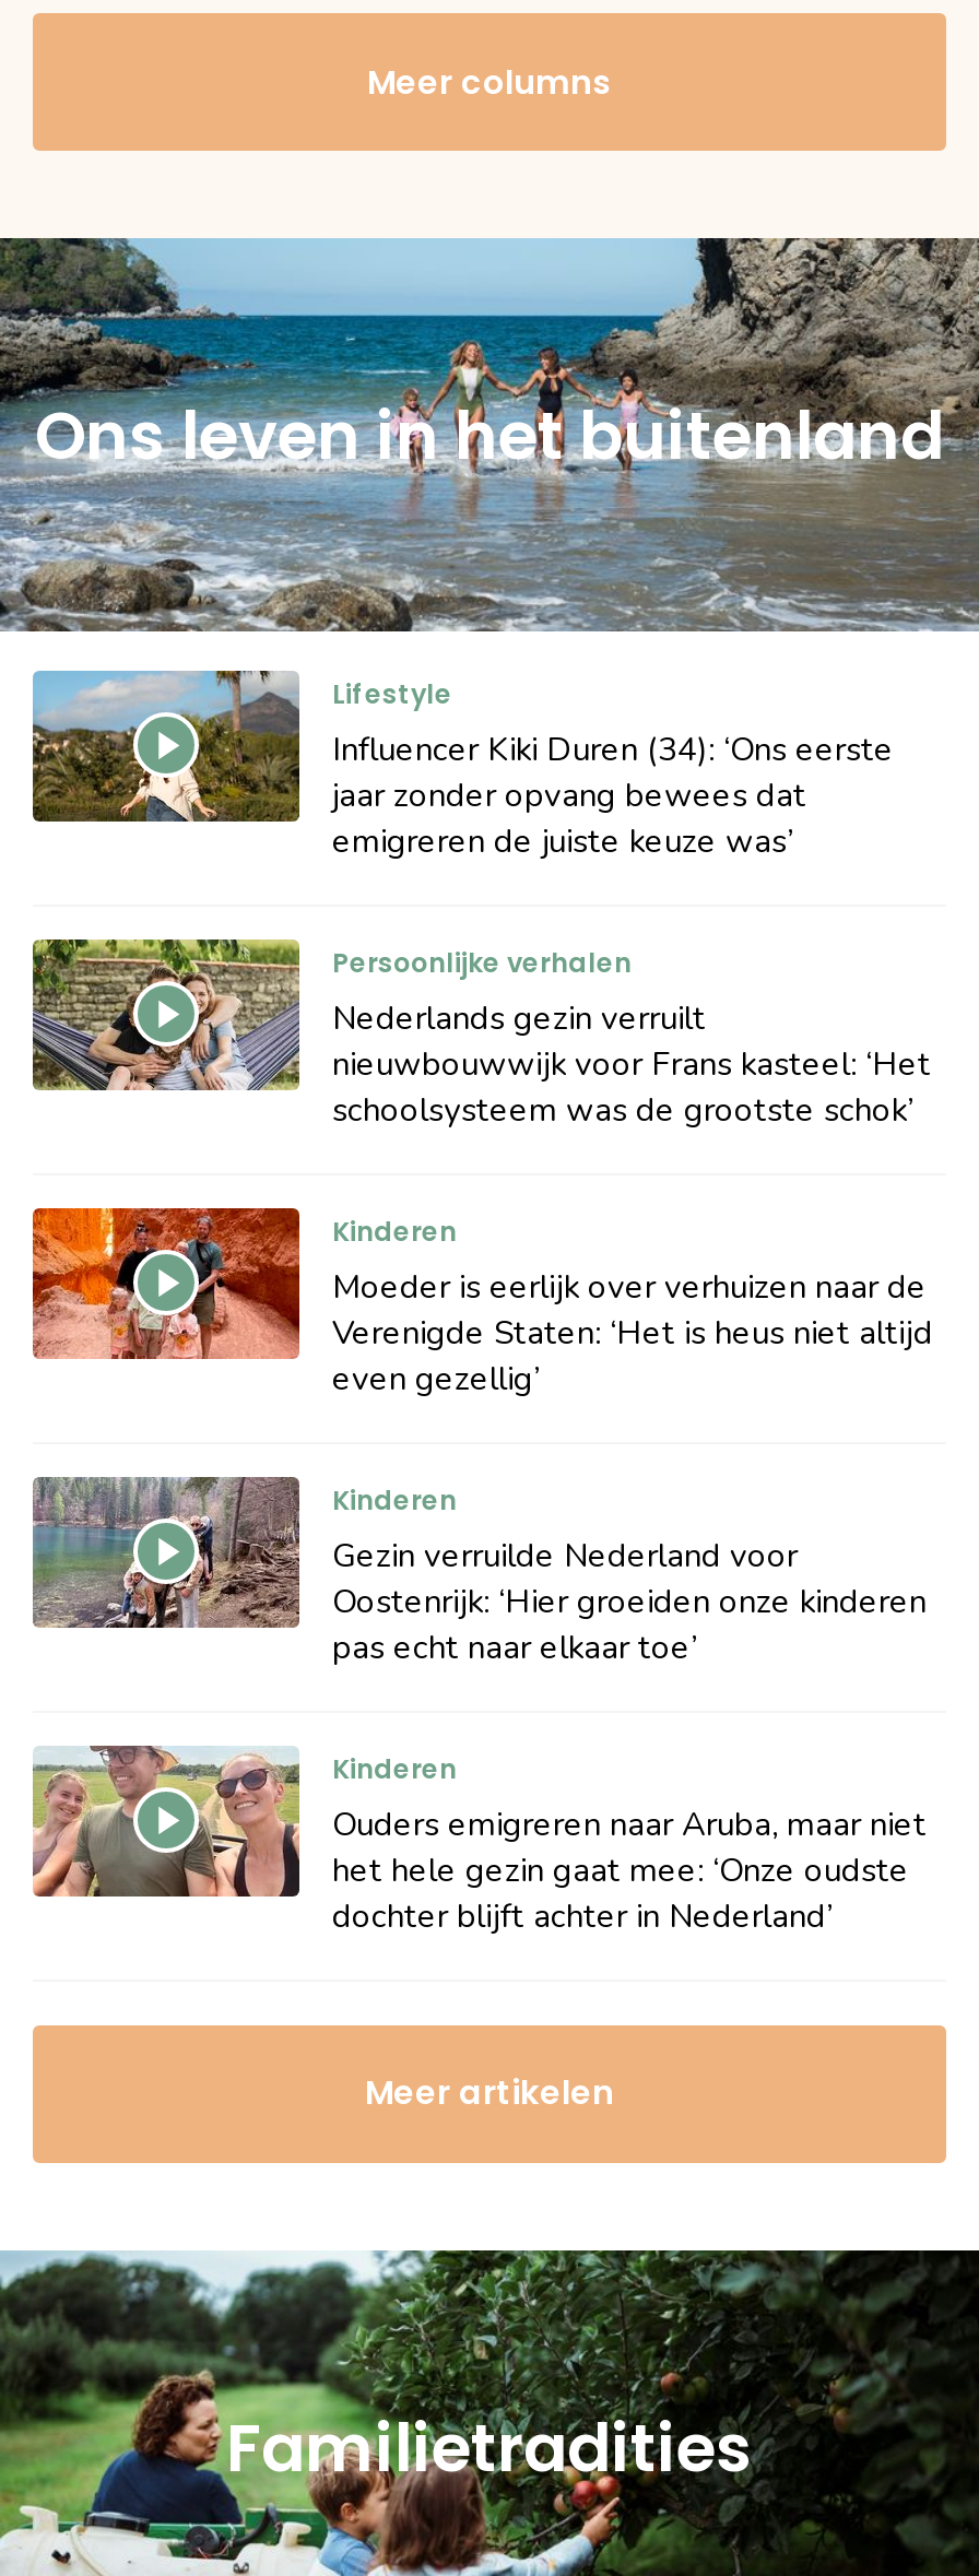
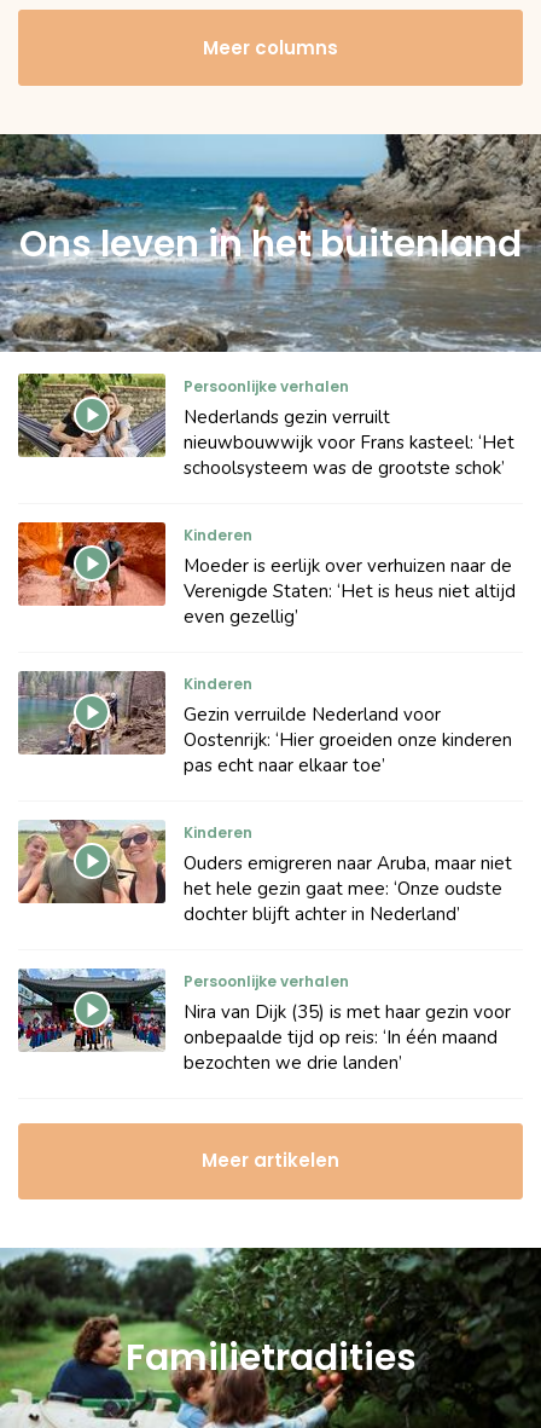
- [image]
- Lifestyle
- Influencer Kiki Duren (34): ‘Ons eerste
- jaar zonder opvang bewees dat
- emigreren de juiste keuze was’

moved up: [image] | Persoonlijke verhalen | Nederlands gezin verruilt | ... | het hele gezin gaat mee: ‘Onze oudste | dochter blijft achter in Nederland’

+ [image]
+ Persoonlijke verhalen
+ Nira van Dijk (35) is met haar gezin voor
+ onbepaalde tijd op reis: ‘In één maand
+ bezochten we drie landen’
